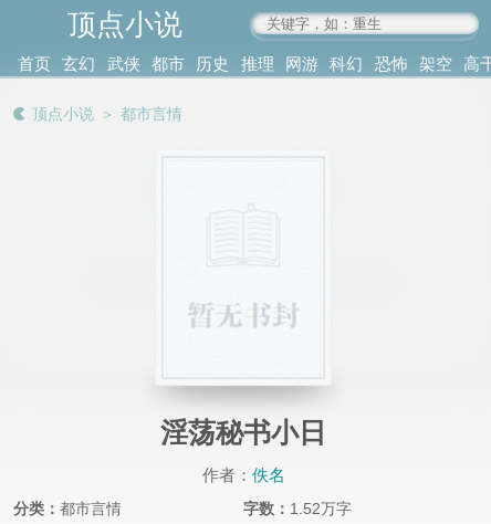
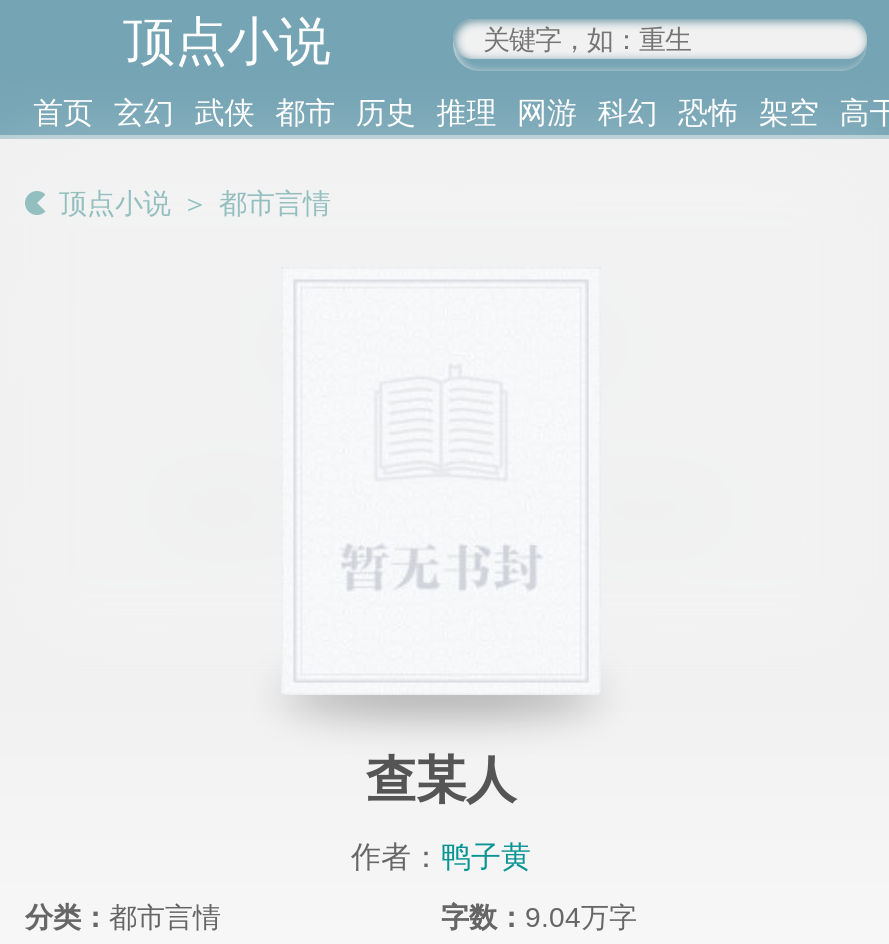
- 淫荡秘书小日
+ 查某人

- 作者：佚名
+ 作者：鸭子黄

- 字数：1.52万字
+ 字数：9.04万字
